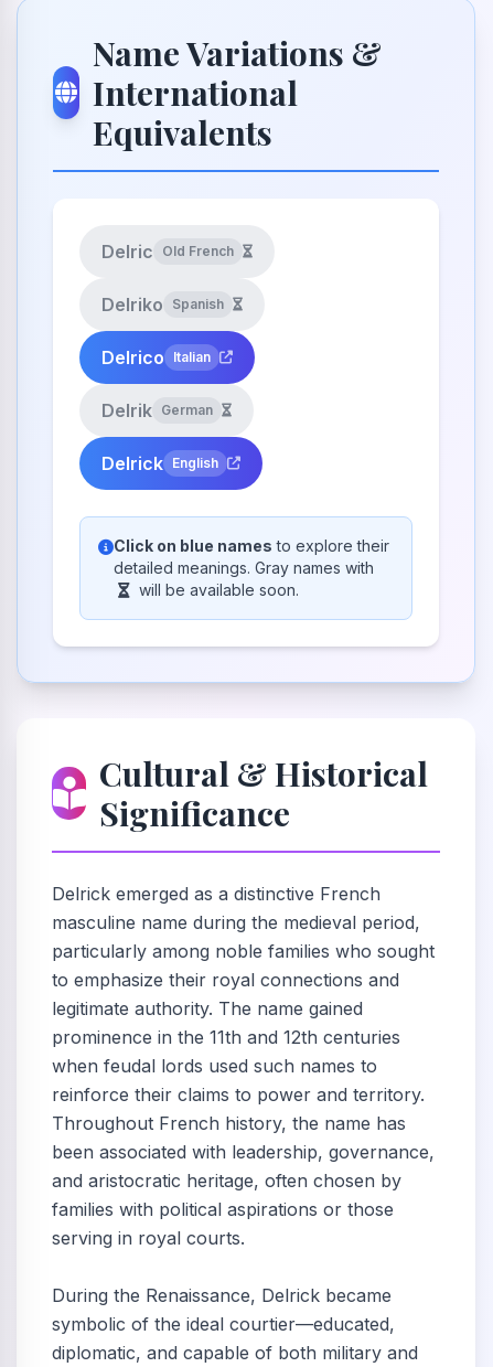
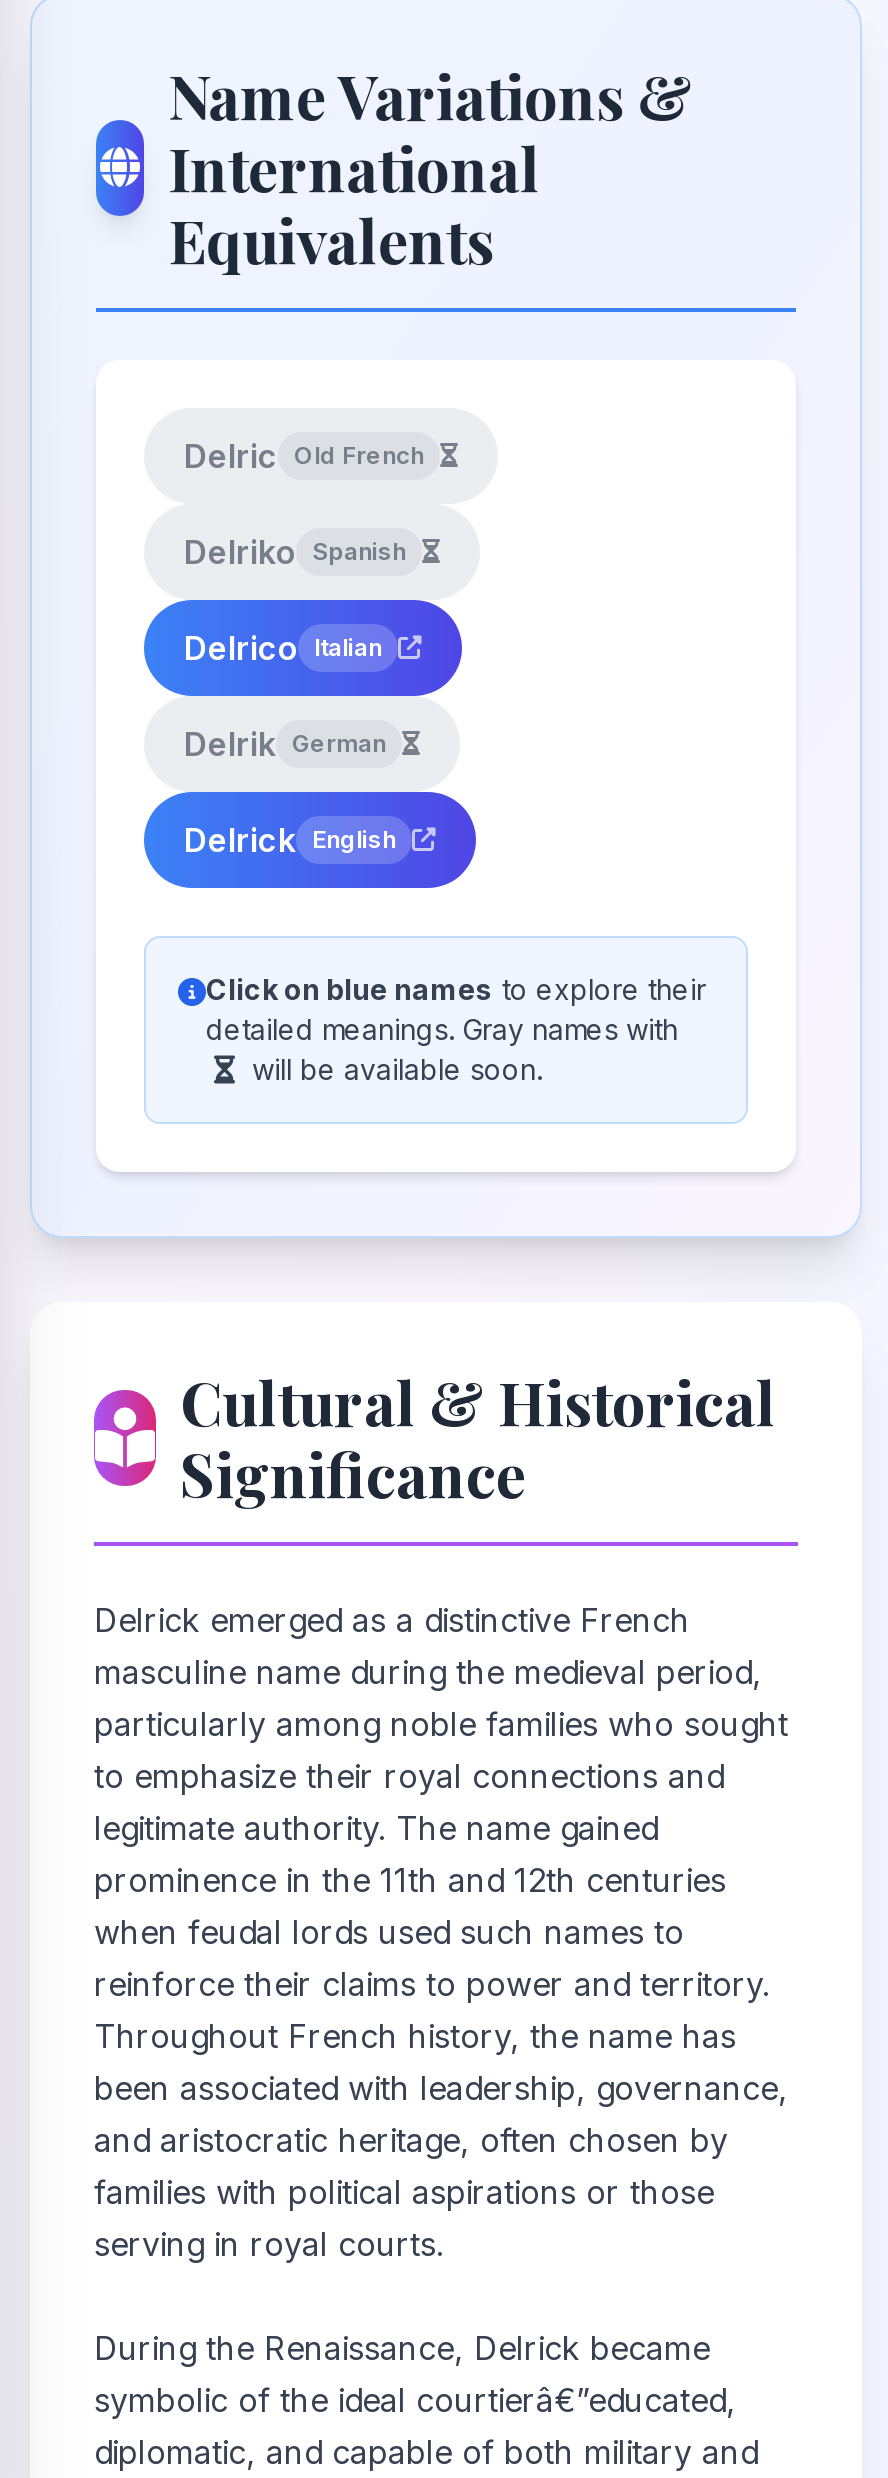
- symbolic of the ideal courtier—educated,
+ symbolic of the ideal courtierâ€”educated,
